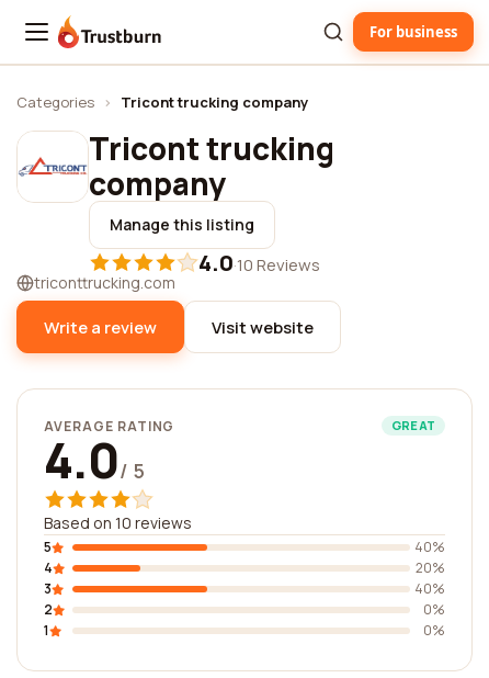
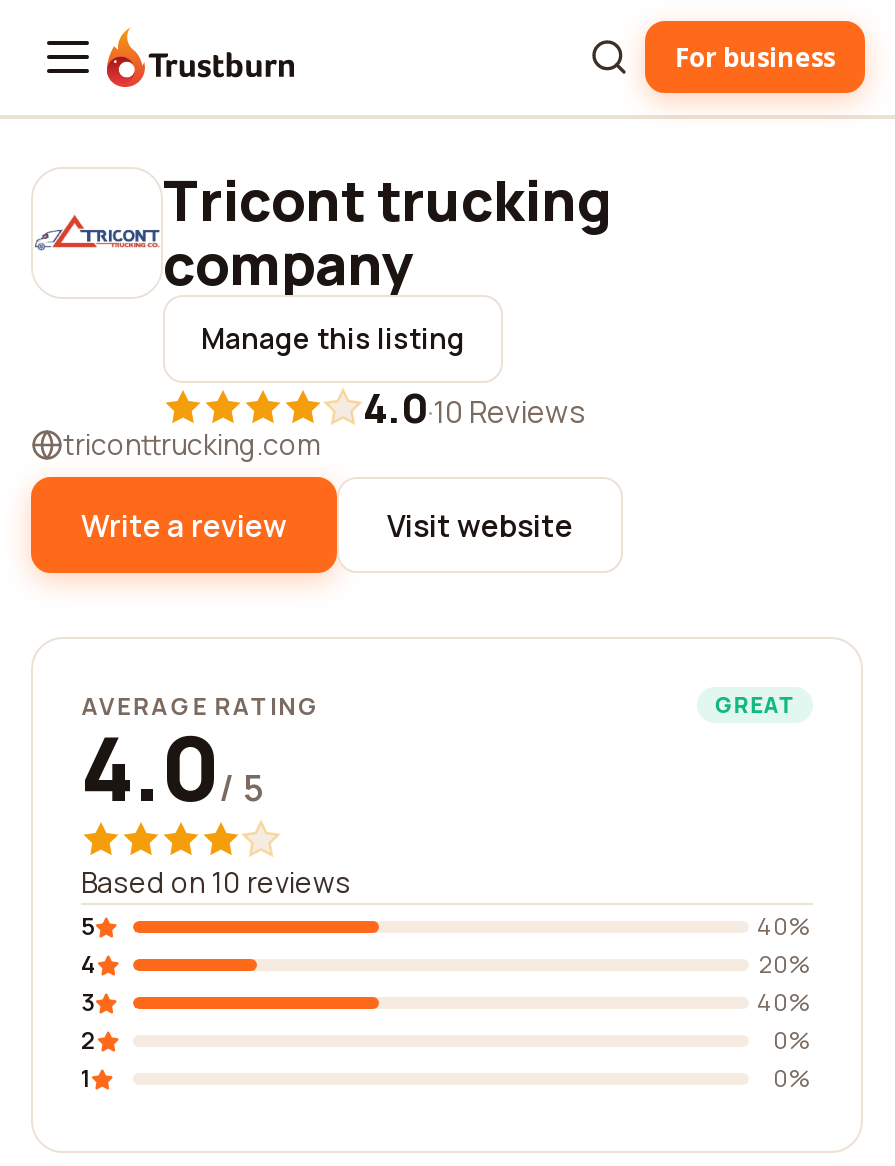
- Categories › Tricont trucking company
